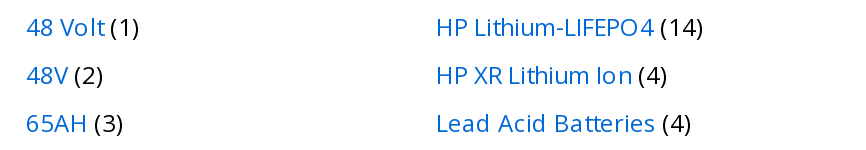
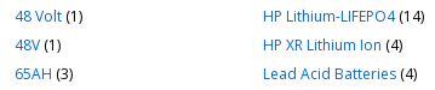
- 48V (2)
+ 48V (1)
